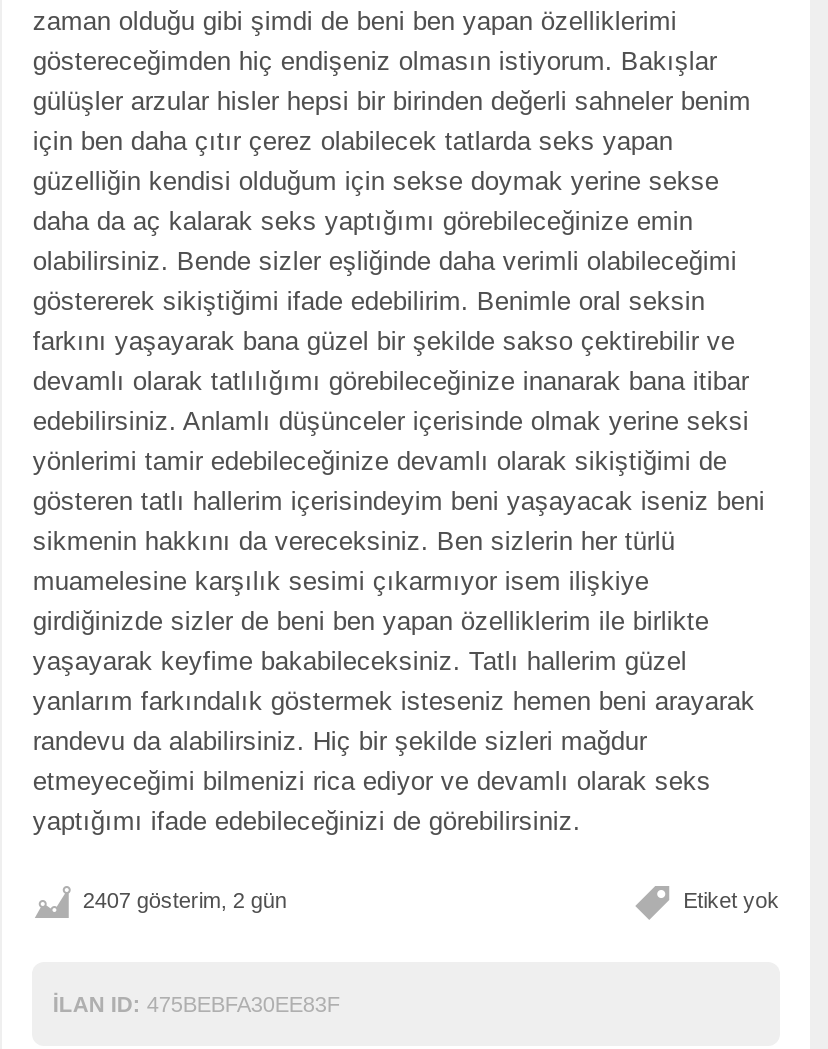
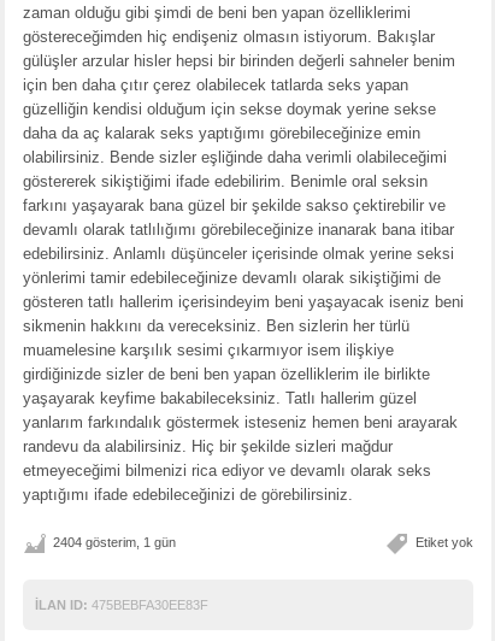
- 2407 gösterim, 2 gün
+ 2404 gösterim, 1 gün
